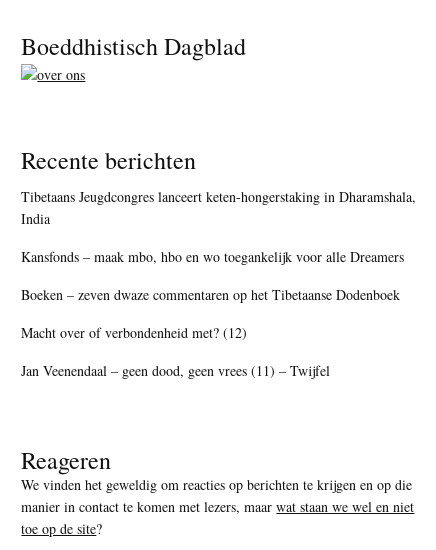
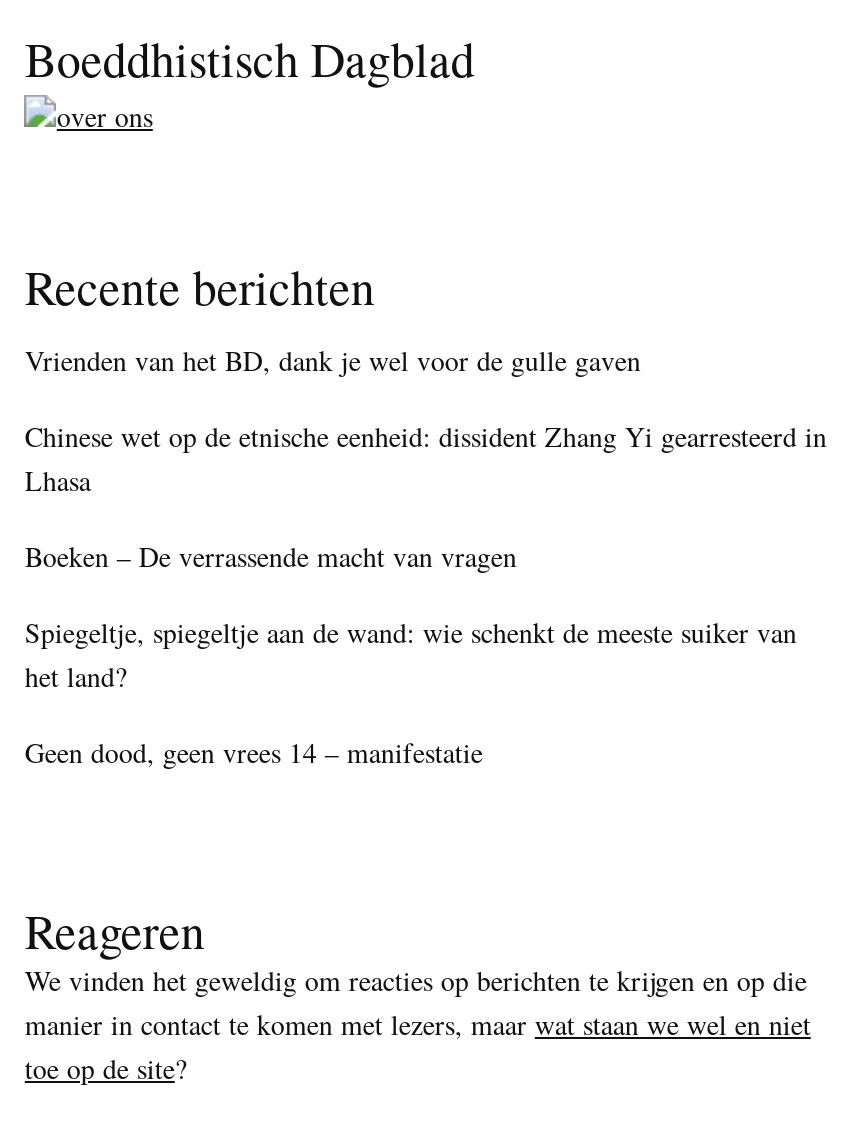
- Tibetaans Jeugdcongres lanceert keten-hongerstaking in Dharamshala,
- India
+ Vrienden van het BD, dank je wel voor de gulle gaven

- Kansfonds – maak mbo, hbo en wo toegankelijk voor alle Dreamers
+ Chinese wet op de etnische eenheid: dissident Zhang Yi gearresteerd in
+ Lhasa

- Boeken – zeven dwaze commentaren op het Tibetaanse Dodenboek
+ Boeken – De verrassende macht van vragen

- Macht over of verbondenheid met? (12)
+ Spiegeltje, spiegeltje aan de wand: wie schenkt de meeste suiker van
+ het land?

- Jan Veenendaal – geen dood, geen vrees (11) – Twijfel
+ Geen dood, geen vrees 14 – manifestatie
